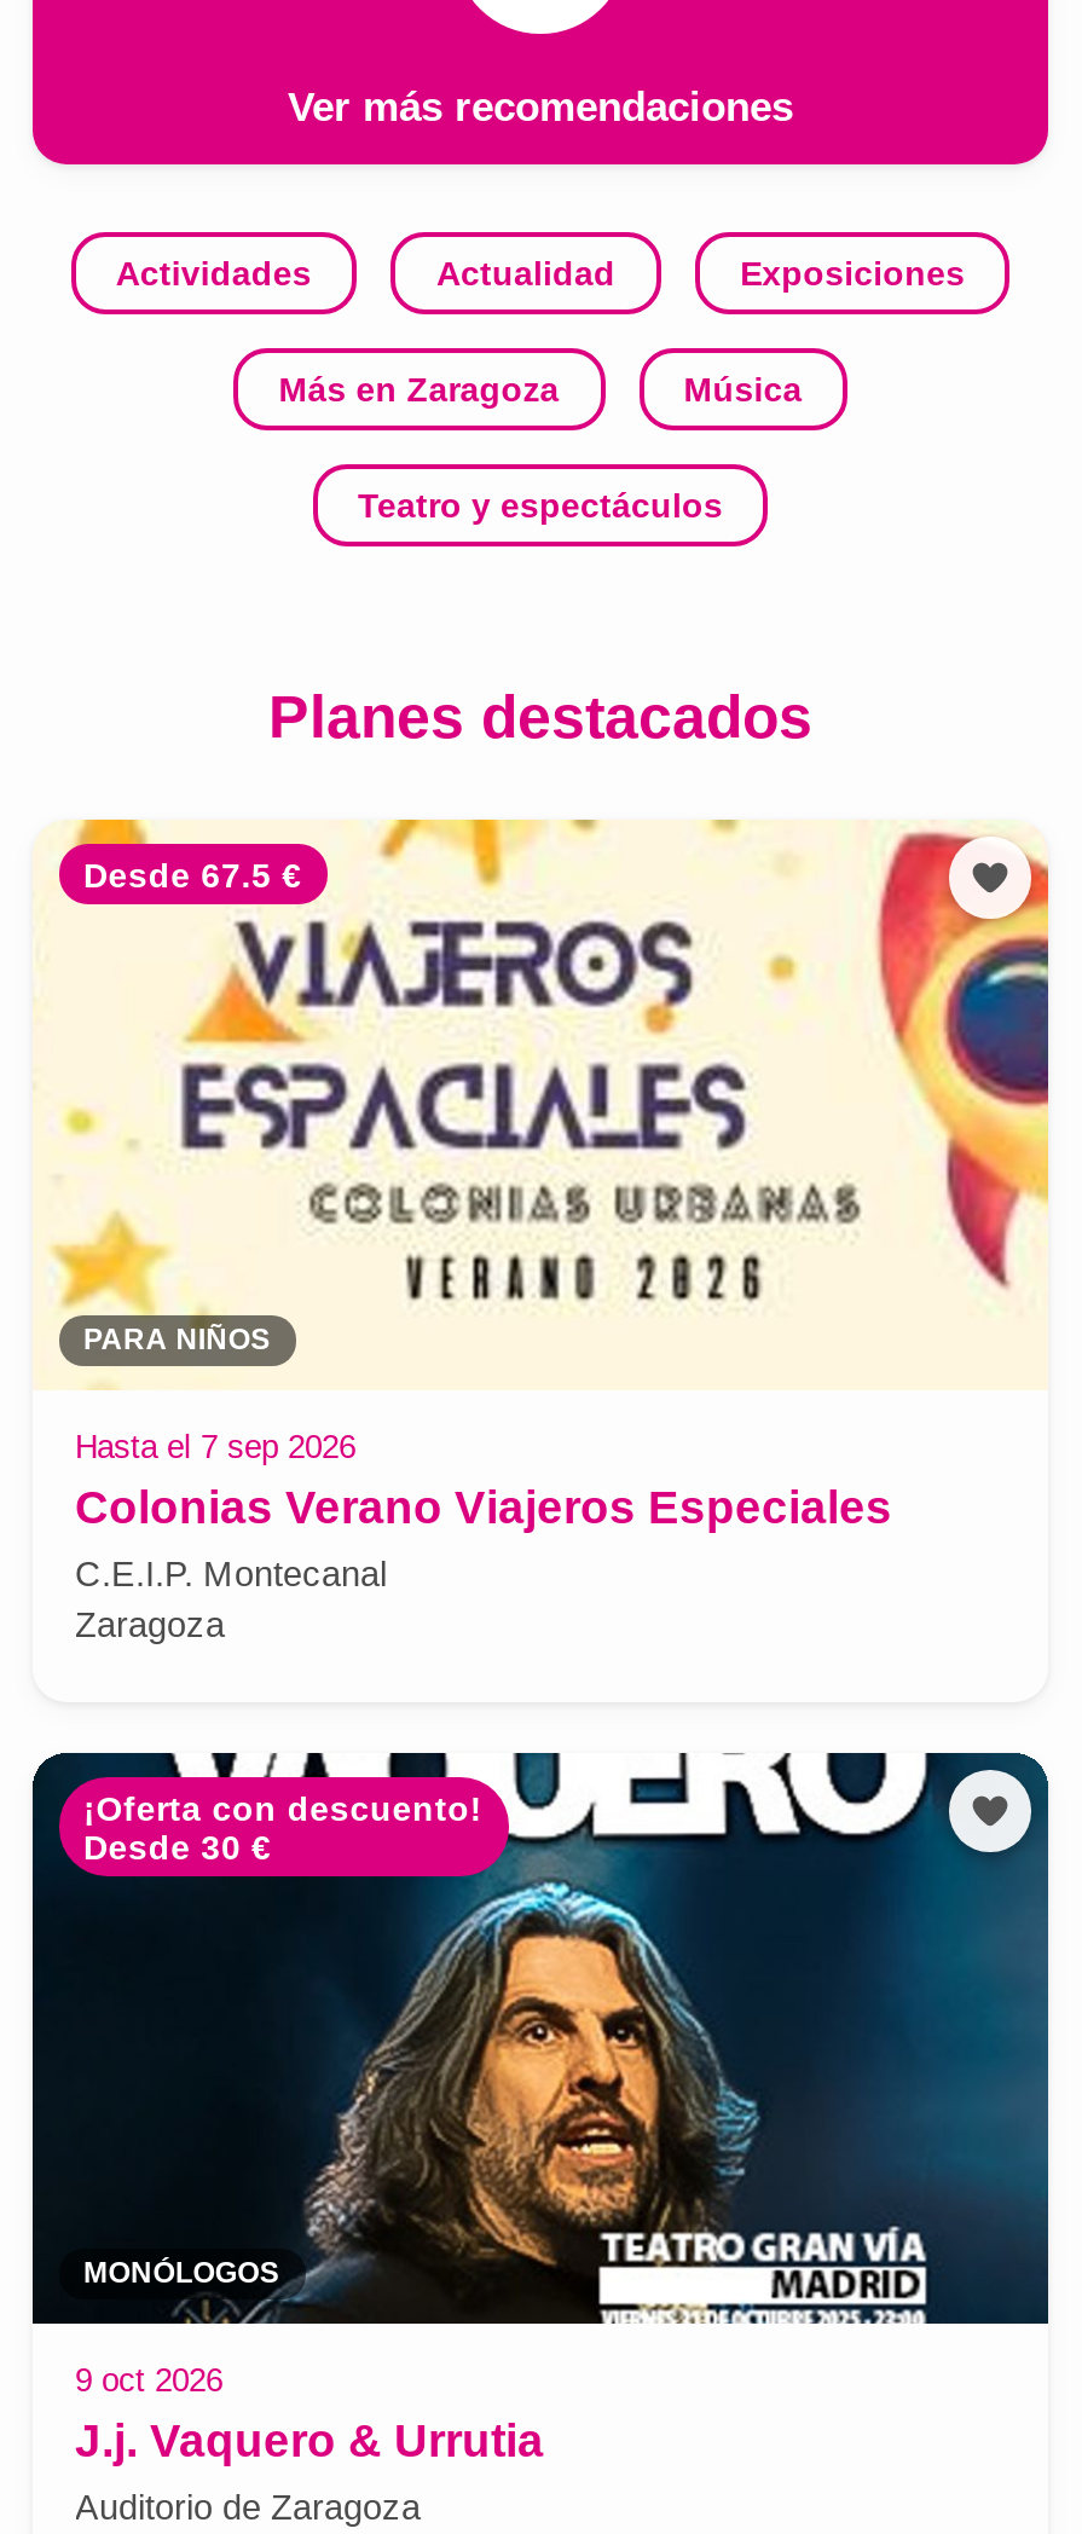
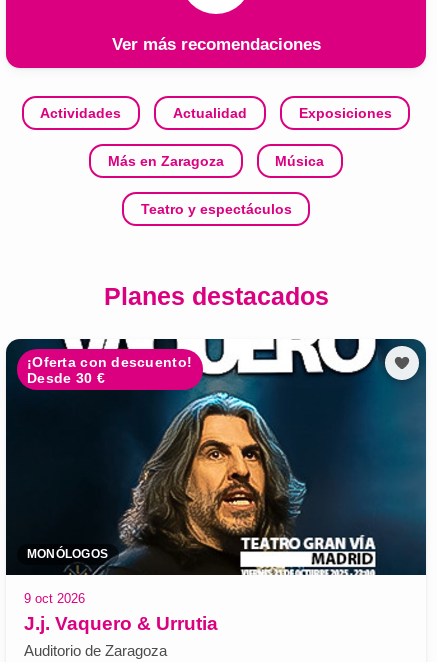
- [image]
- Desde 67.5 €

- PARA NIÑOS
- Hasta el 7 sep 2026
- Colonias Verano Viajeros Especiales
- C.E.I.P. Montecanal
- Zaragoza
